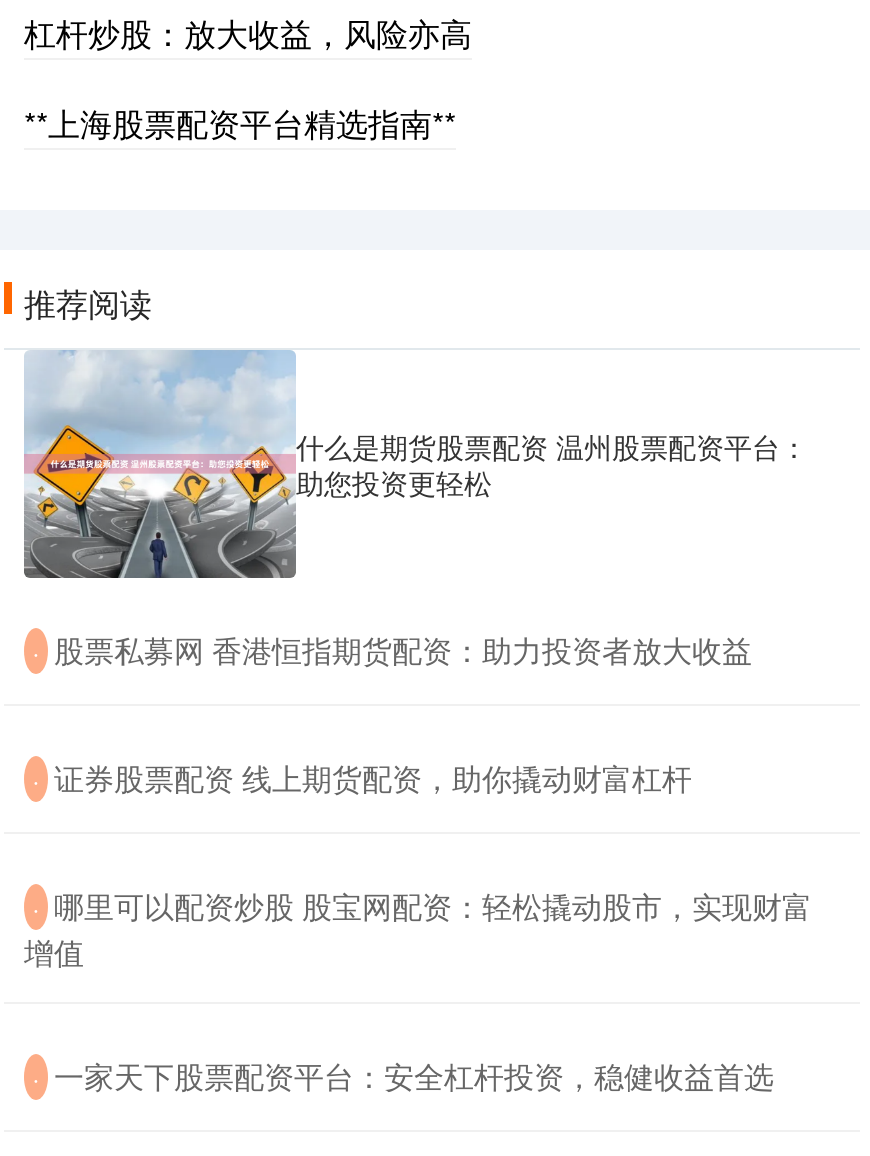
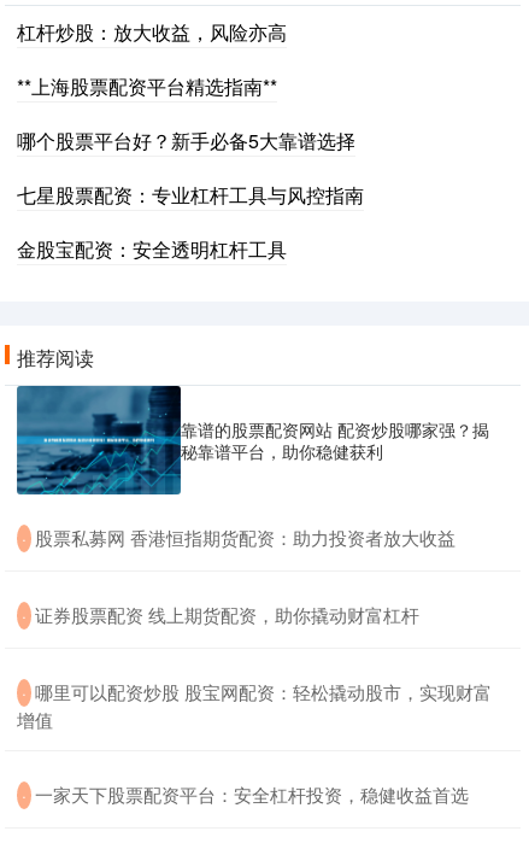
+ 哪个股票平台好？新手必备5大靠谱选择
+ 七星股票配资：专业杠杆工具与风控指南
+ 金股宝配资：安全透明杠杆工具

moved down: 推荐阅读

- [image]
- 什么是期货股票配资 温州股票配资平台：
- 助您投资更轻松
+ [image]
+ 靠谱的股票配资网站 配资炒股哪家强？揭
+ 秘靠谱平台，助你稳健获利
